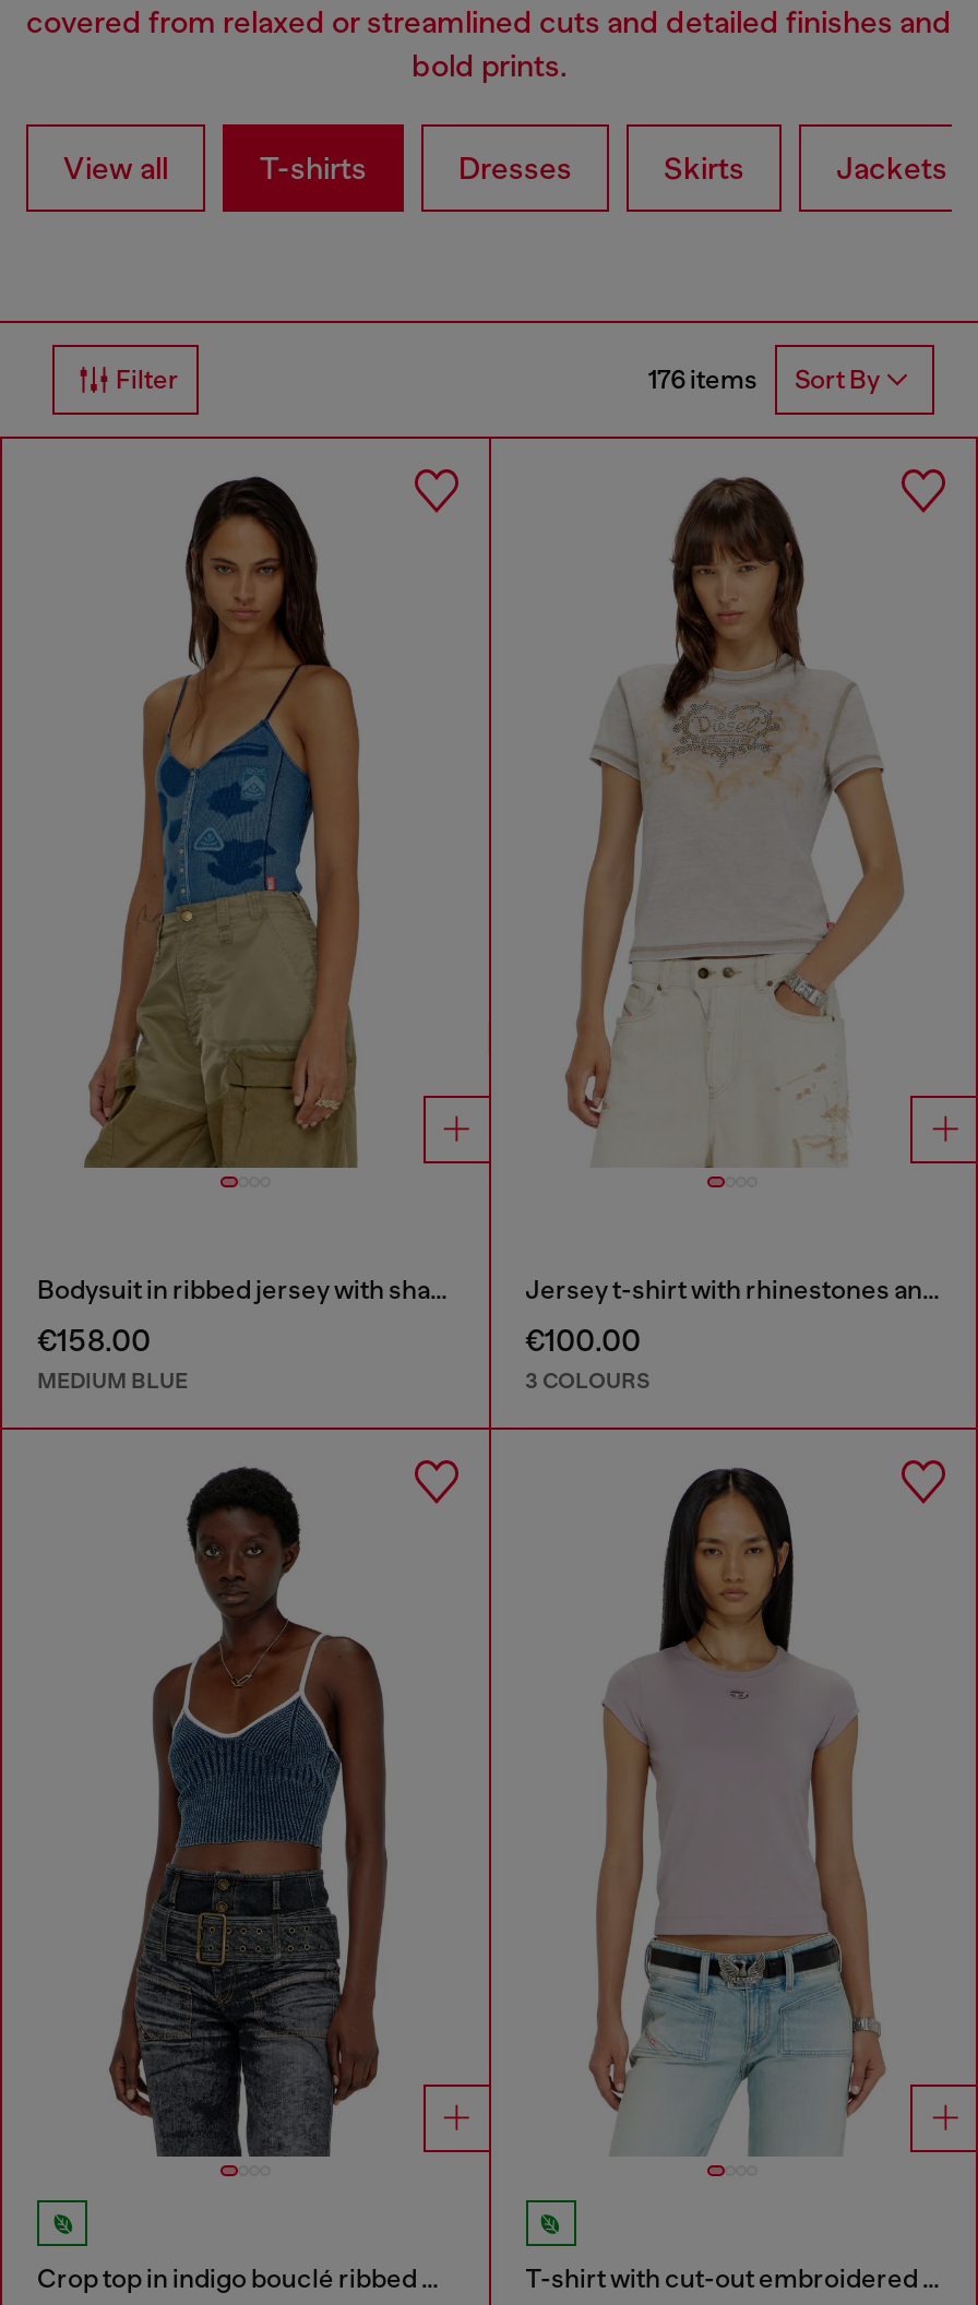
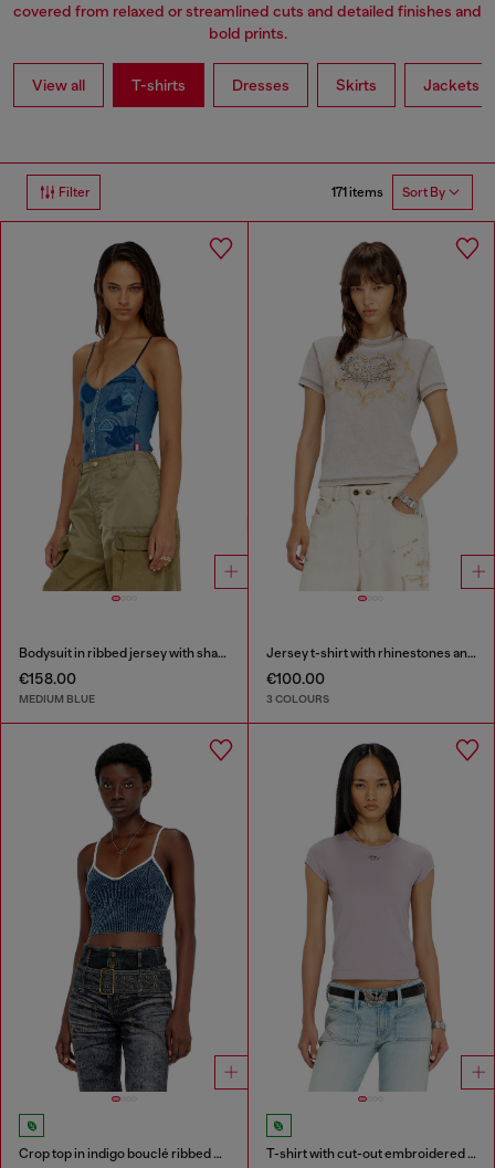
- 176 items Sort By
+ 171 items Sort By
